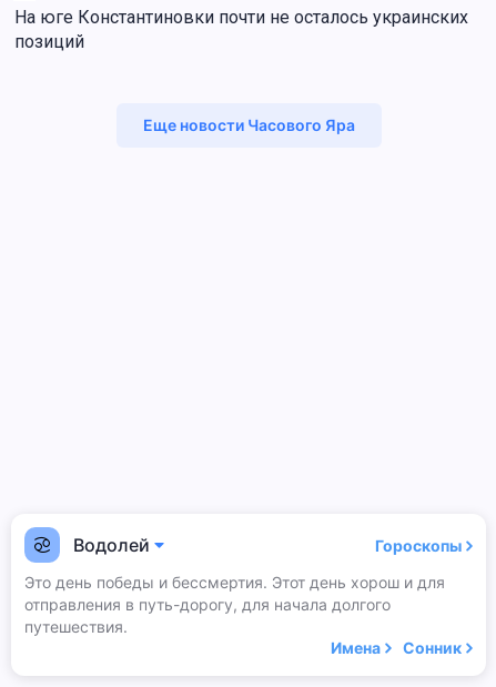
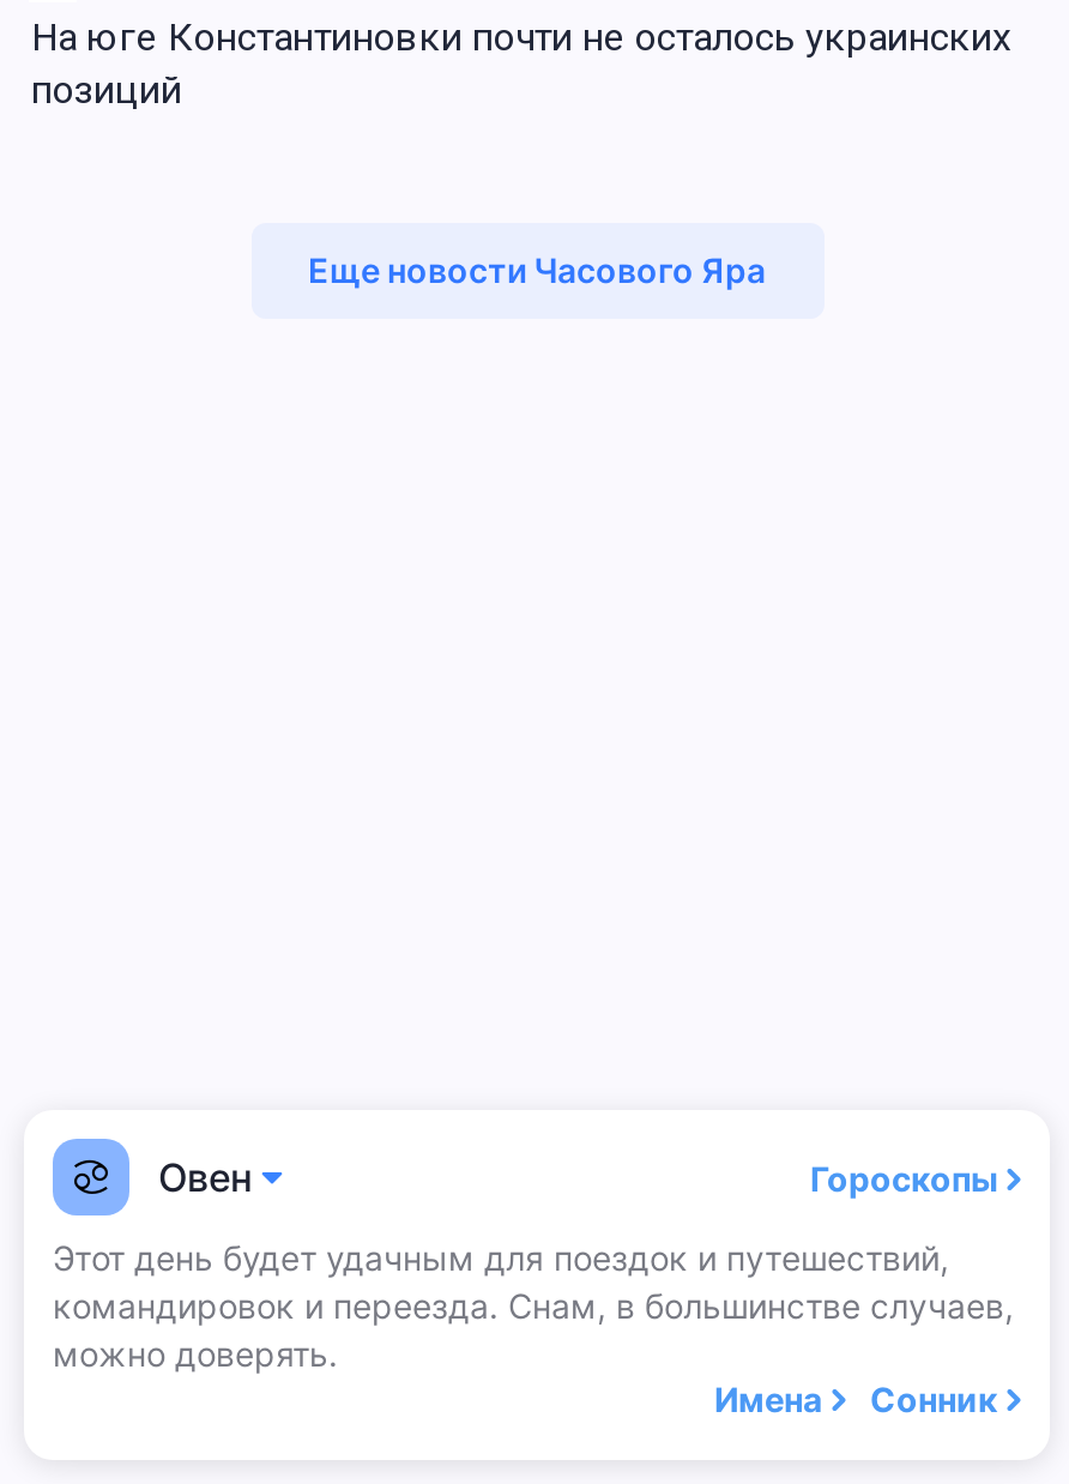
- Водолей
+ Овен

- Это день победы и бессмертия. Этот день хорош и для
- отправления в путь-дорогу, для начала долгого
- путешествия.
+ Этот день будет удачным для поездок и путешествий,
+ командировок и переезда. Снам, в большинстве случаев,
+ можно доверять.
